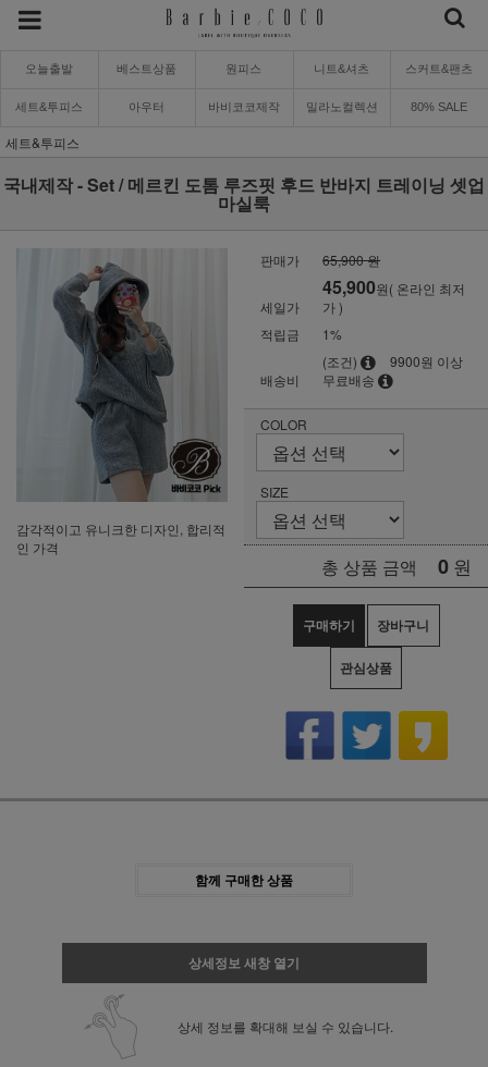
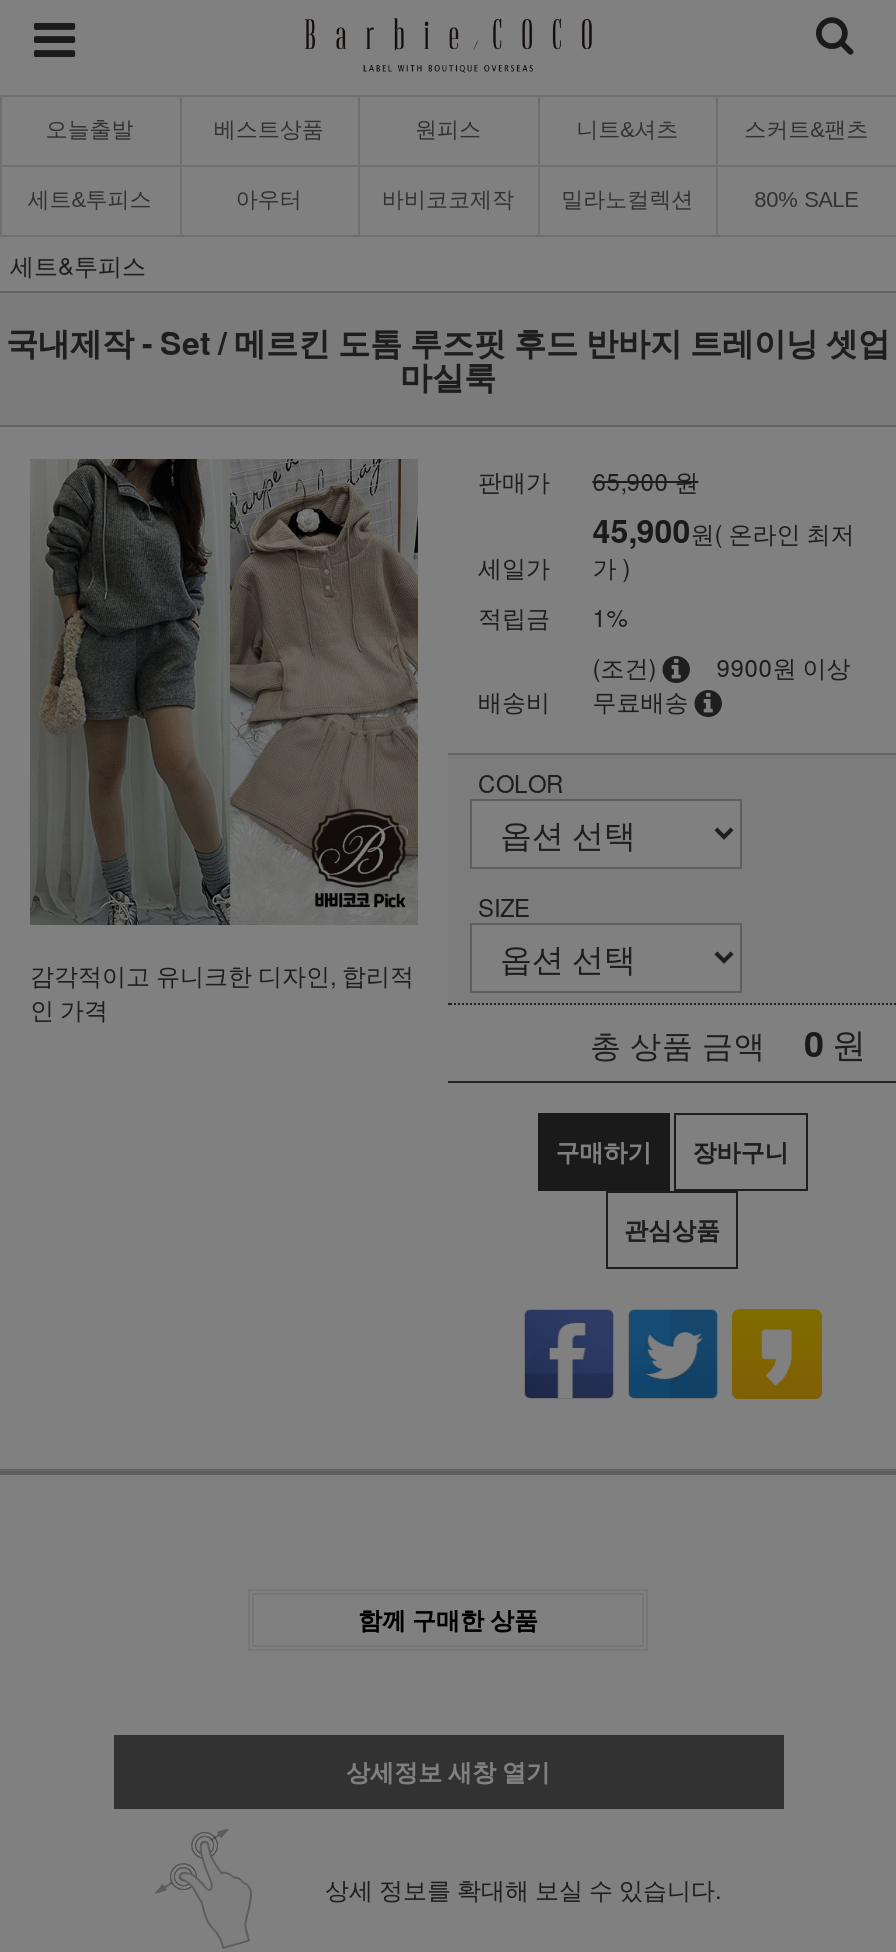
- [image]
+ [image]
